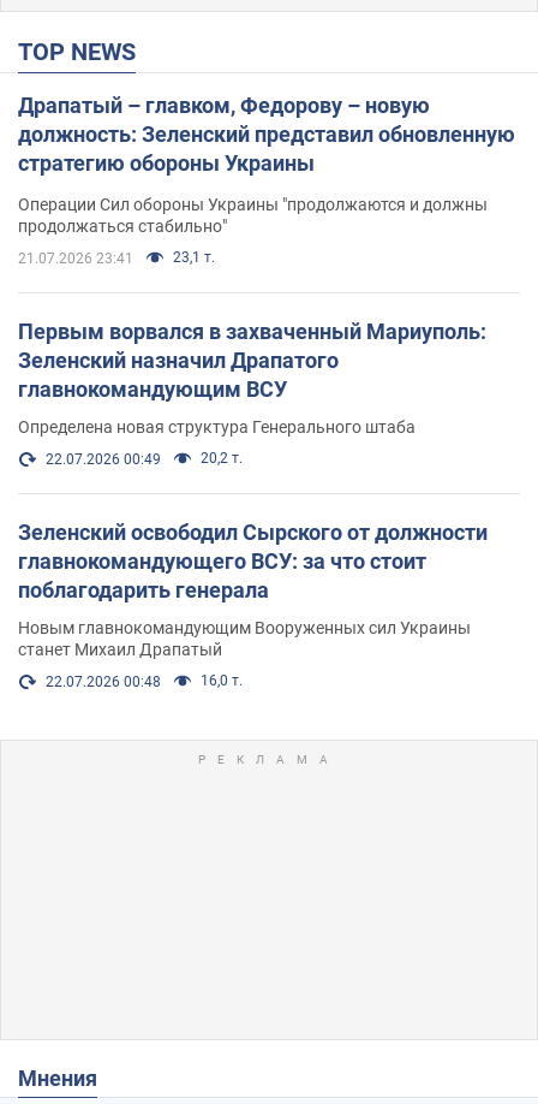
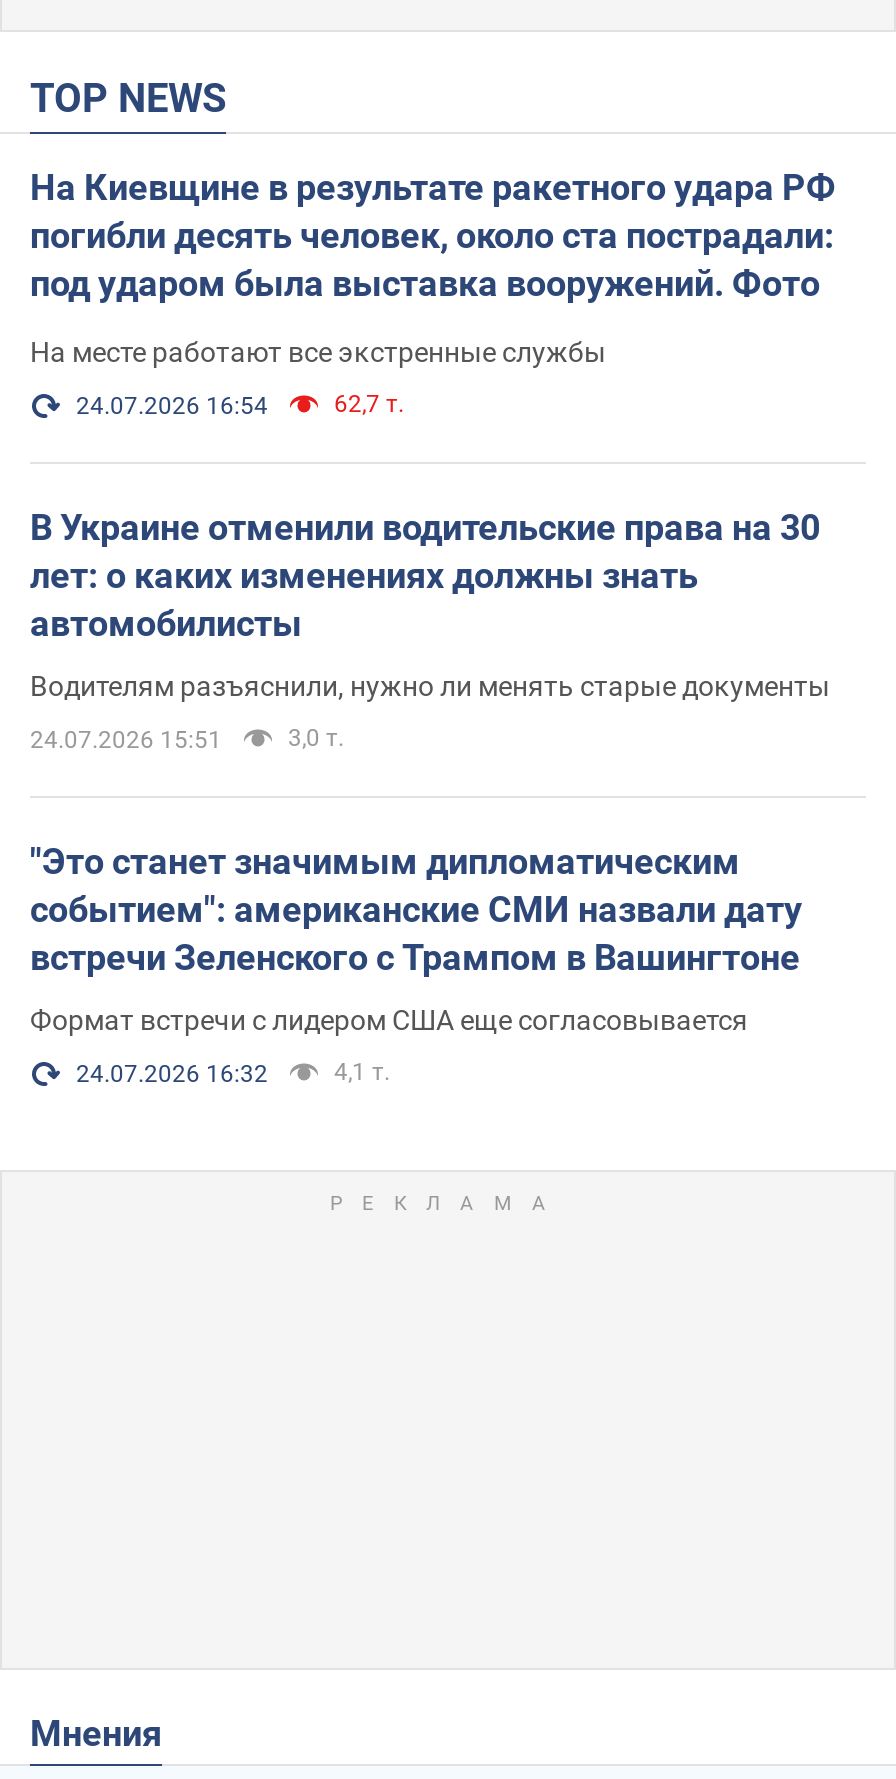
- Драпатый – главком, Федорову – новую
- должность: Зеленский представил обновленную
- стратегию обороны Украины
+ На Киевщине в результате ракетного удара РФ
+ погибли десять человек, около ста пострадали:
+ под ударом была выставка вооружений. Фото

- Операции Сил обороны Украины "продолжаются и должны
- продолжаться стабильно"
+ На месте работают все экстренные службы

- 21.07.2026 23:41
- 23,1 т.
+ 24.07.2026 16:54
+ 62,7 т.

- Первым ворвался в захваченный Мариуполь:
- Зеленский назначил Драпатого
- главнокомандующим ВСУ
+ В Украине отменили водительские права на 30
+ лет: о каких изменениях должны знать
+ автомобилисты

- Определена новая структура Генерального штаба
+ Водителям разъяснили, нужно ли менять старые документы

- 22.07.2026 00:49
- 20,2 т.
+ 24.07.2026 15:51
+ 3,0 т.

- Зеленский освободил Сырского от должности
- главнокомандующего ВСУ: за что стоит
- поблагодарить генерала
+ "Это станет значимым дипломатическим
+ событием": американские СМИ назвали дату
+ встречи Зеленского с Трампом в Вашингтоне

- Новым главнокомандующим Вооруженных сил Украины
- станет Михаил Драпатый
+ Формат встречи с лидером США еще согласовывается

- 22.07.2026 00:48
- 16,0 т.
+ 24.07.2026 16:32
+ 4,1 т.
